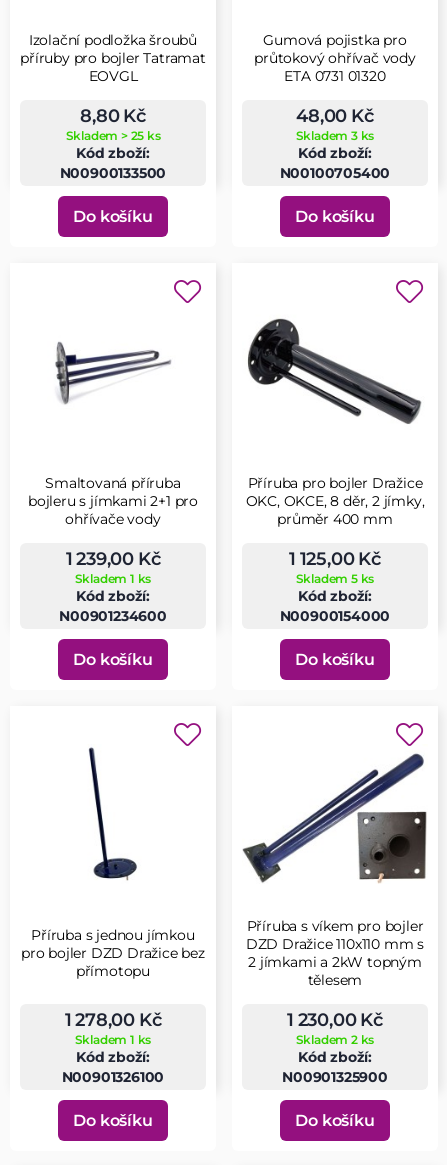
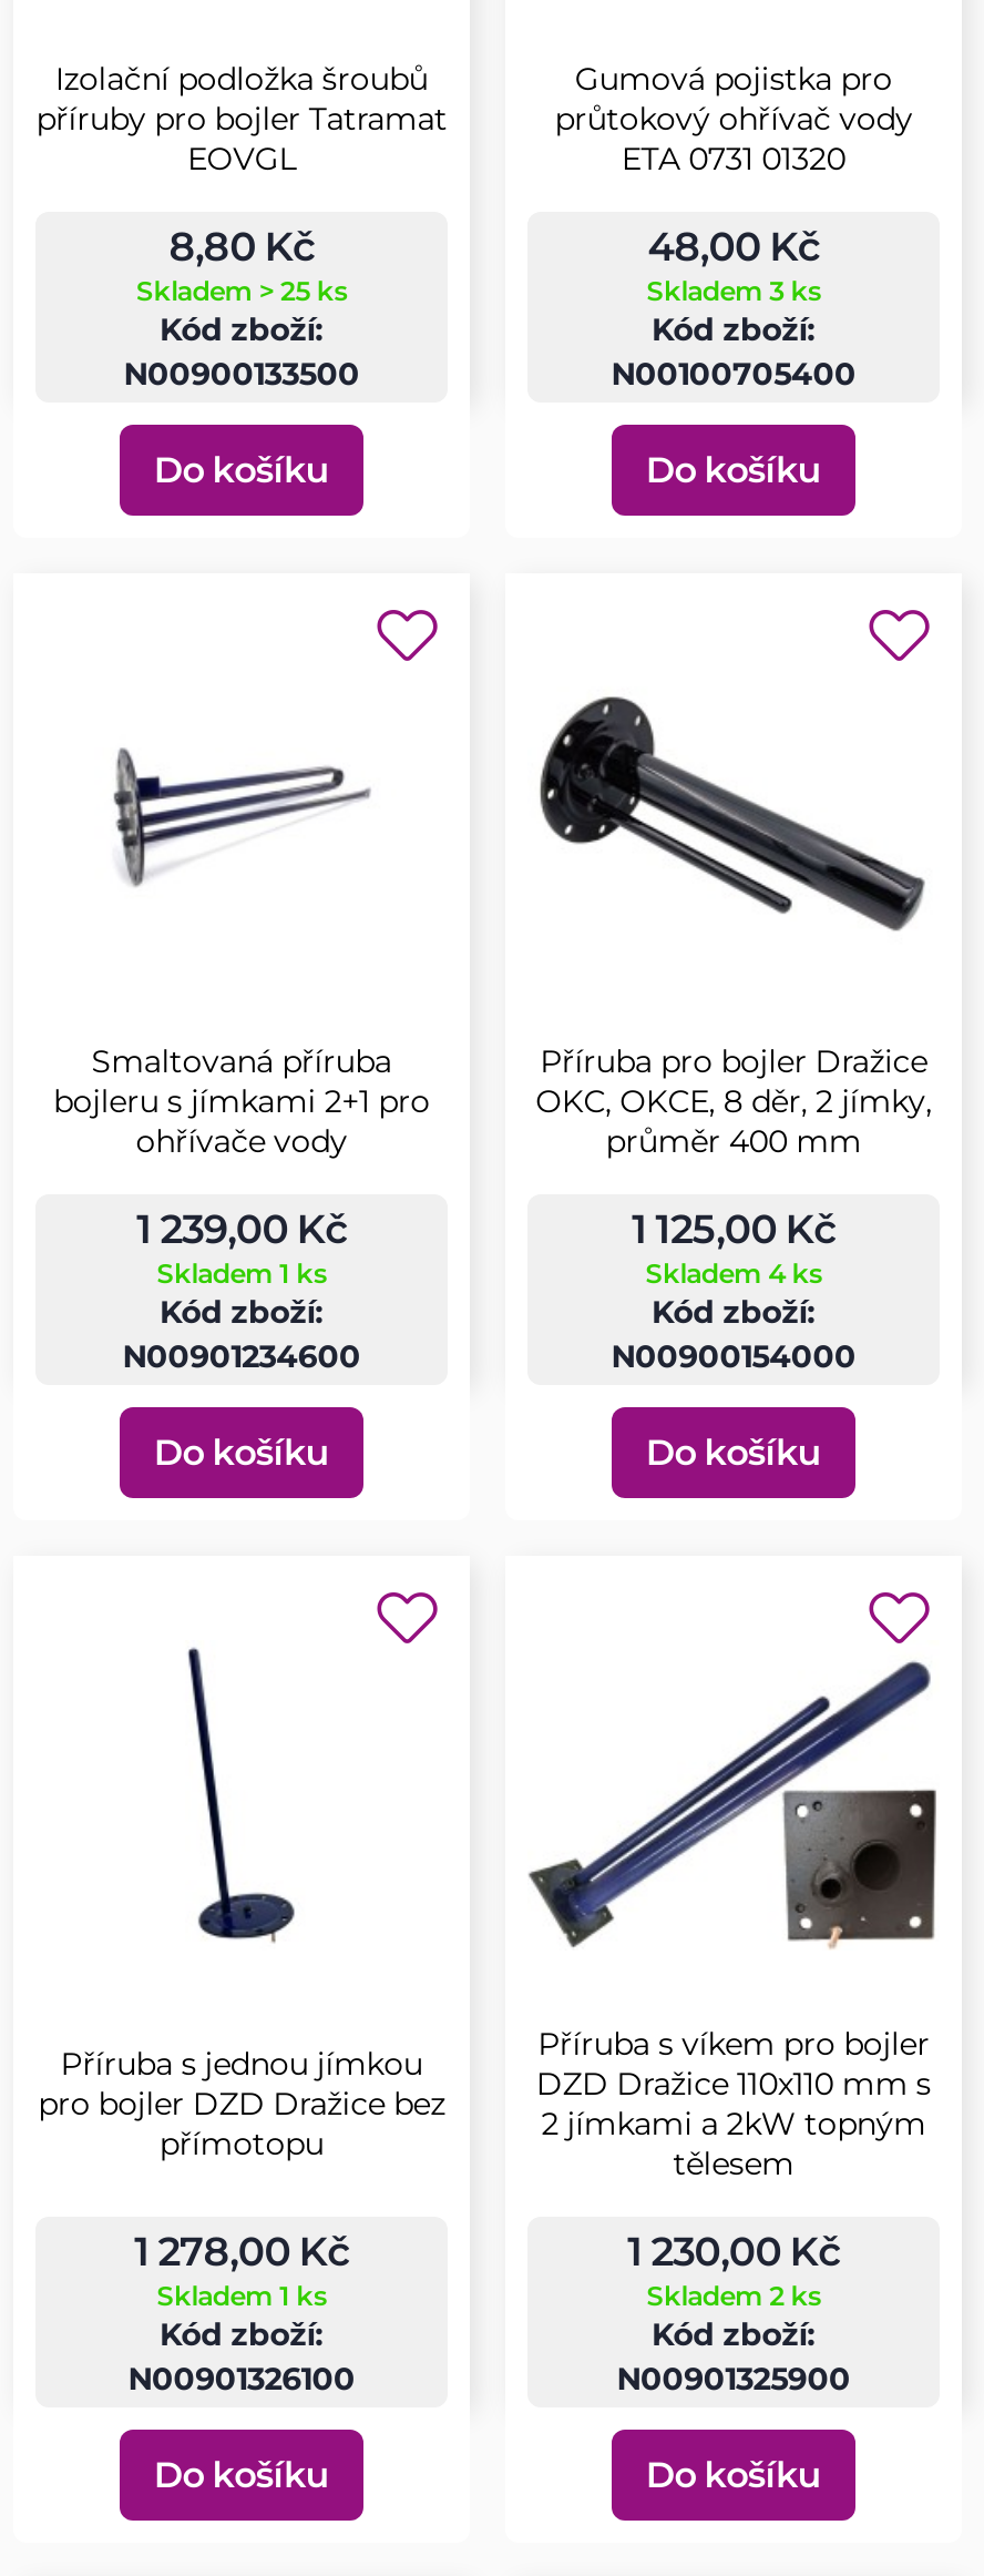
- Skladem 5 ks
+ Skladem 4 ks
